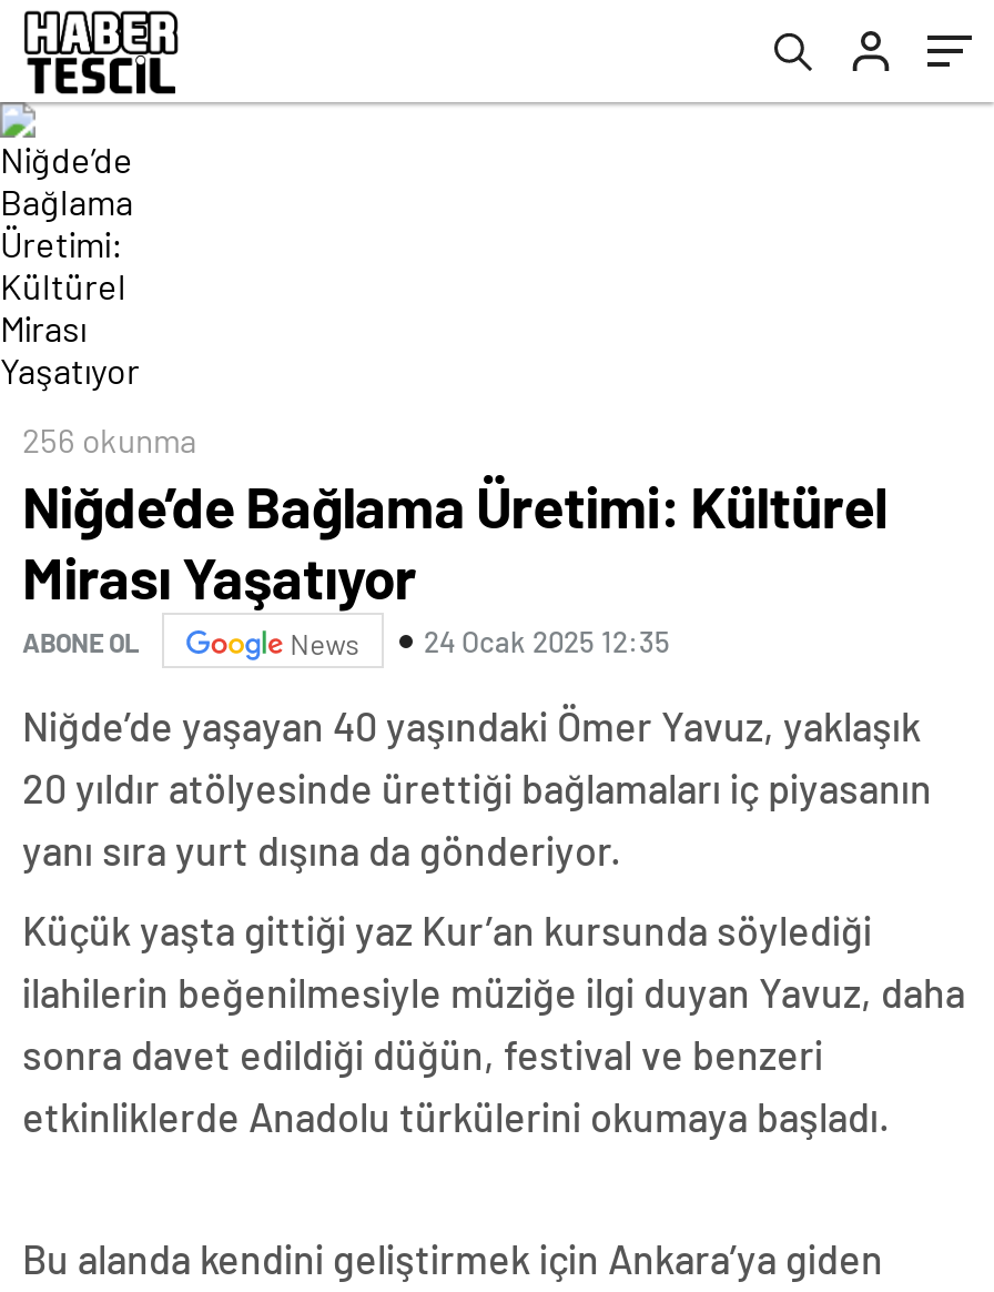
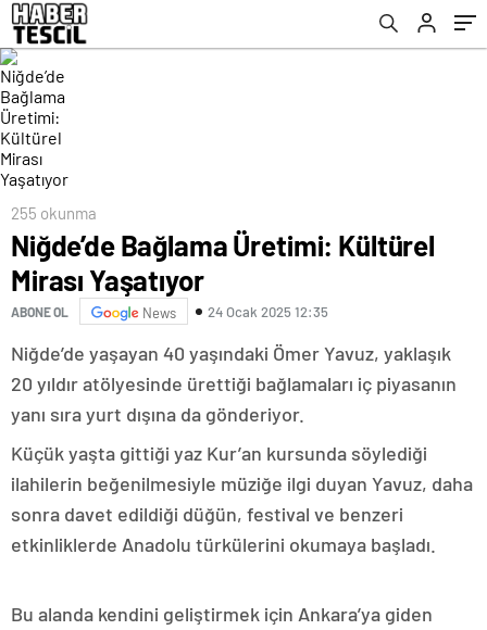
- 256 okunma
+ 255 okunma
